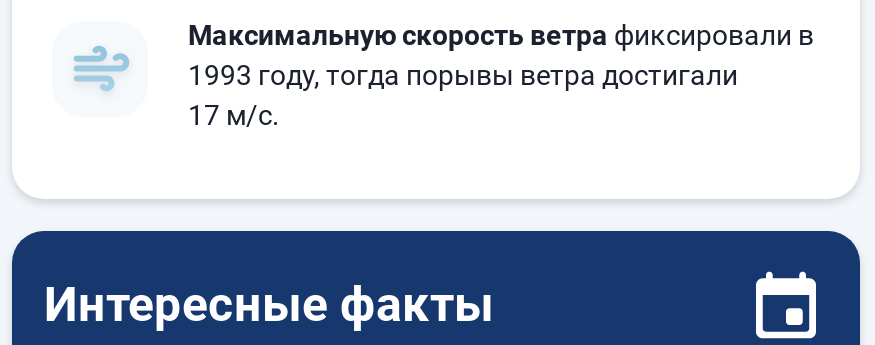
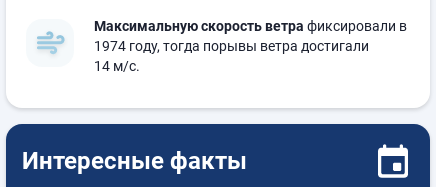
- 1993 году, тогда порывы ветра достигали
+ 1974 году, тогда порывы ветра достигали

- 17 м/с.
+ 14 м/с.
